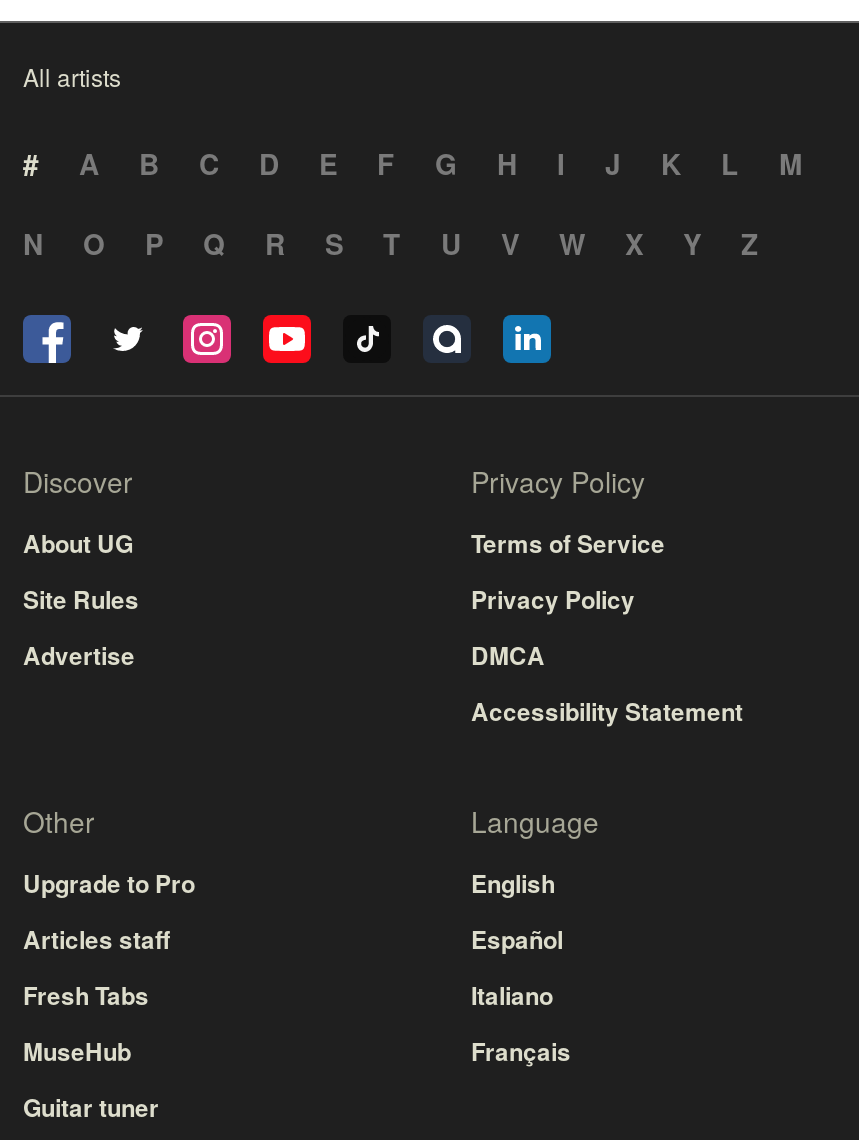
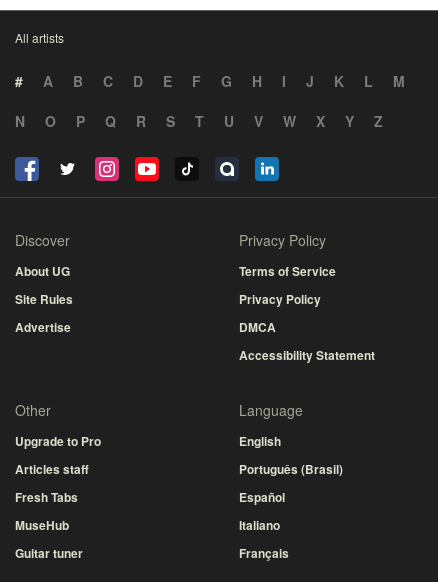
moved down: Español | Italiano | Français

+ Português (Brasil)
